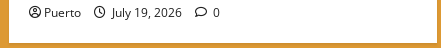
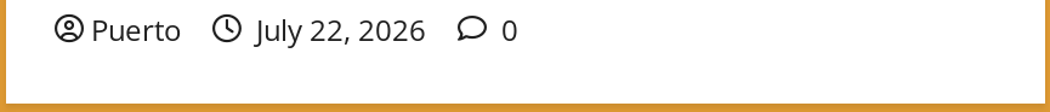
- Puerto July 19, 2026 0
+ Puerto July 22, 2026 0
